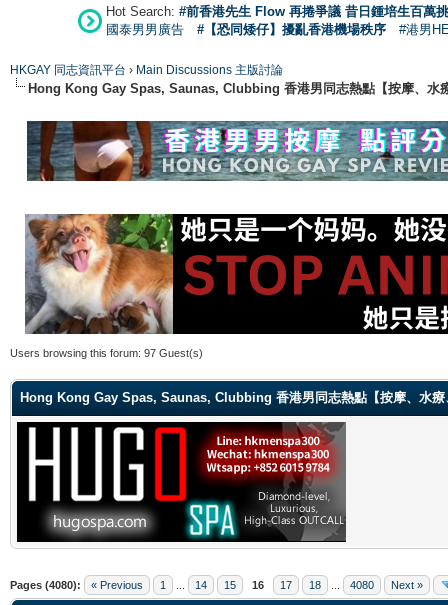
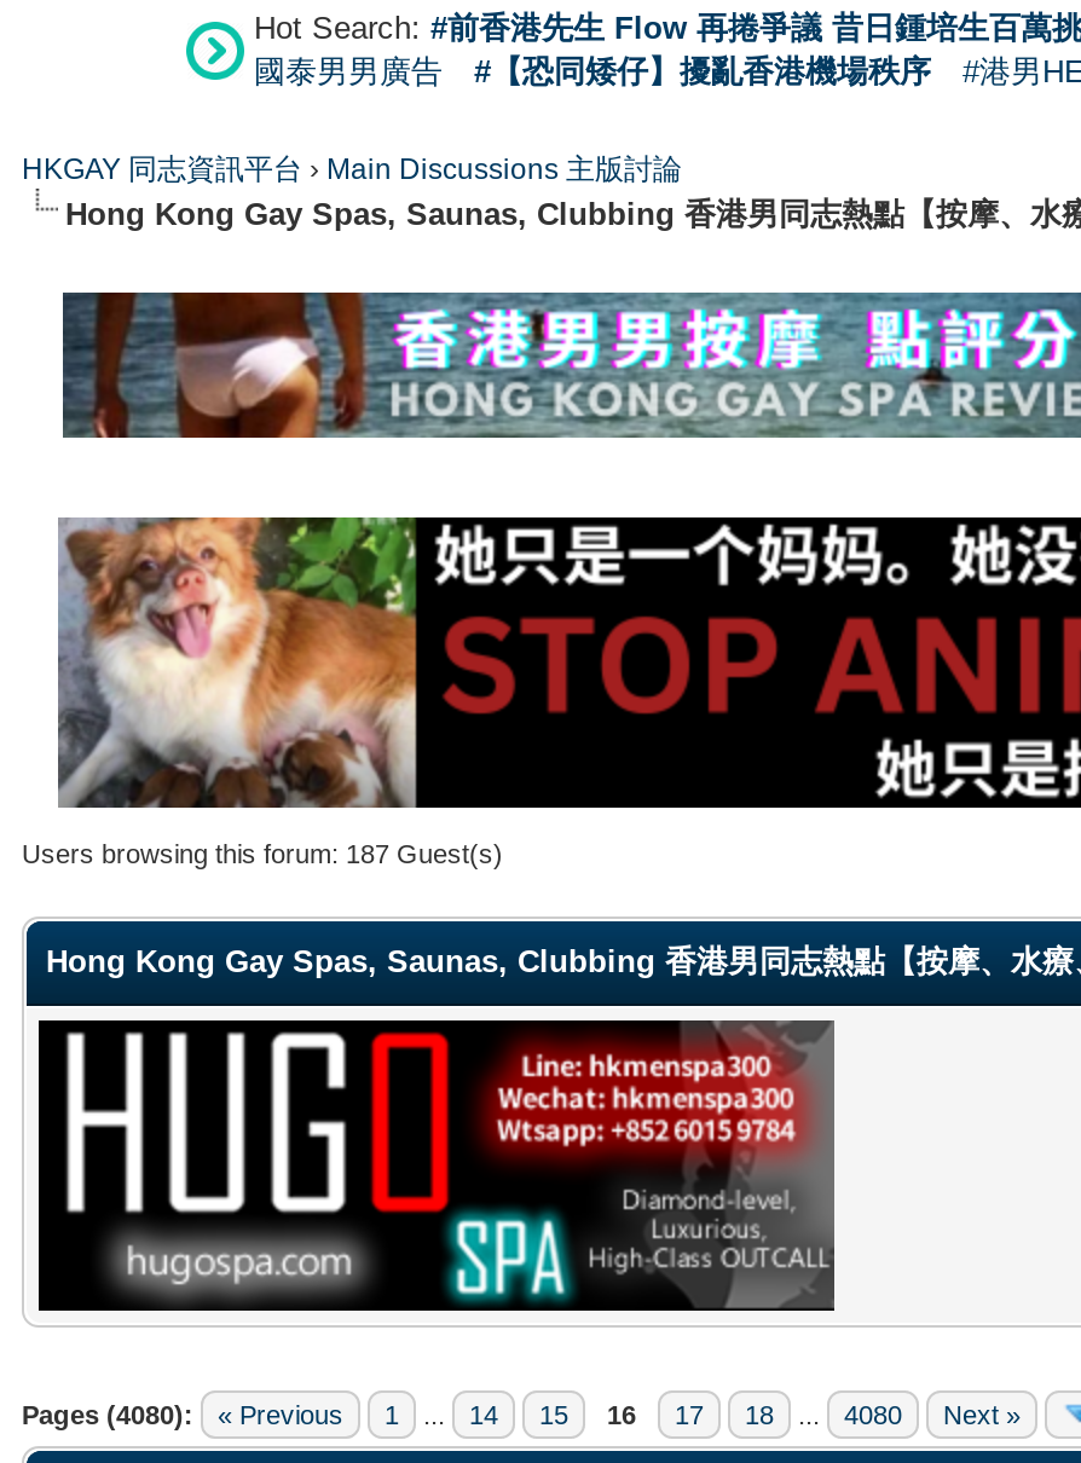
- Users browsing this forum: 97 Guest(s)
+ Users browsing this forum: 187 Guest(s)
